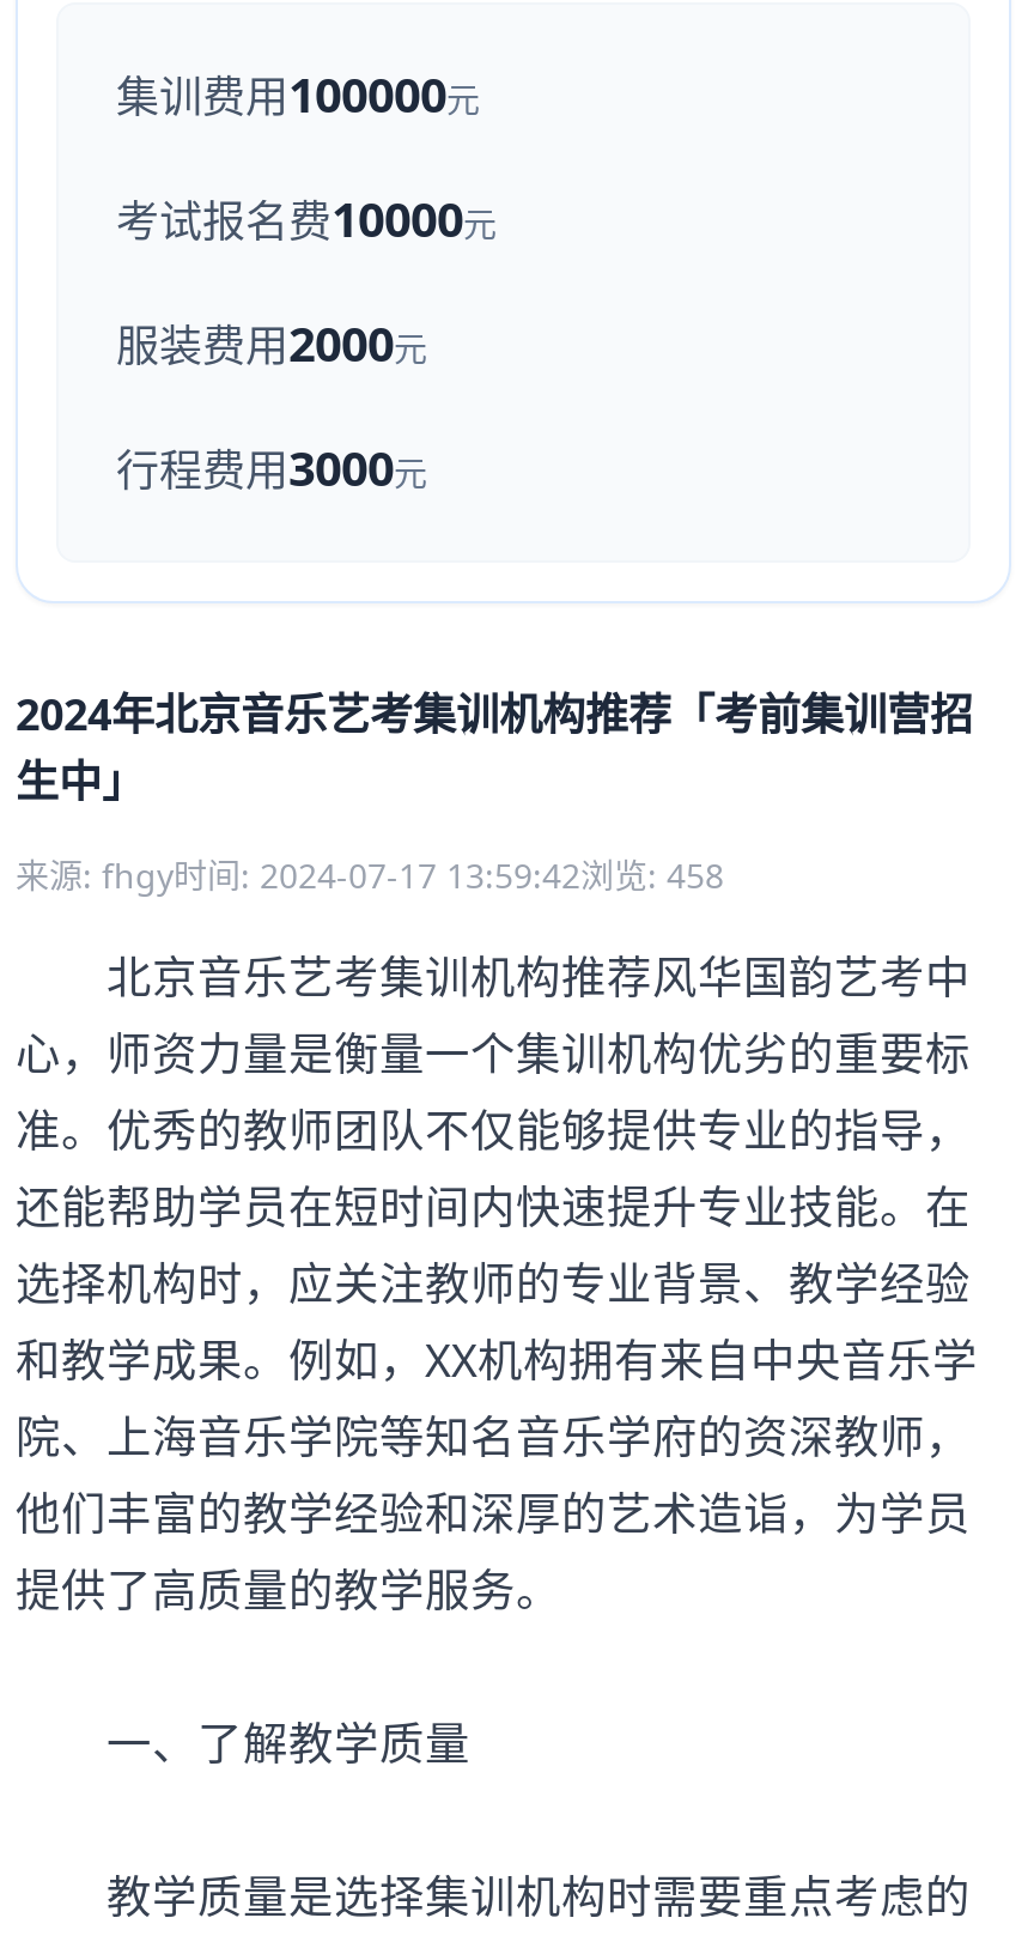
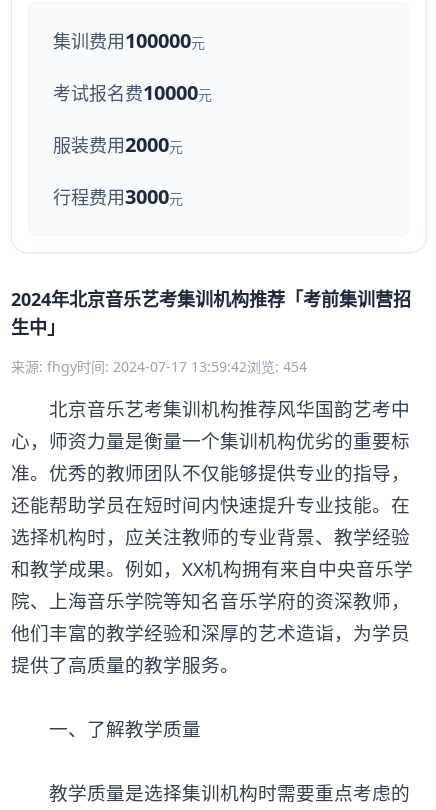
- 来源: fhgy时间: 2024-07-17 13:59:42浏览: 458
+ 来源: fhgy时间: 2024-07-17 13:59:42浏览: 454
